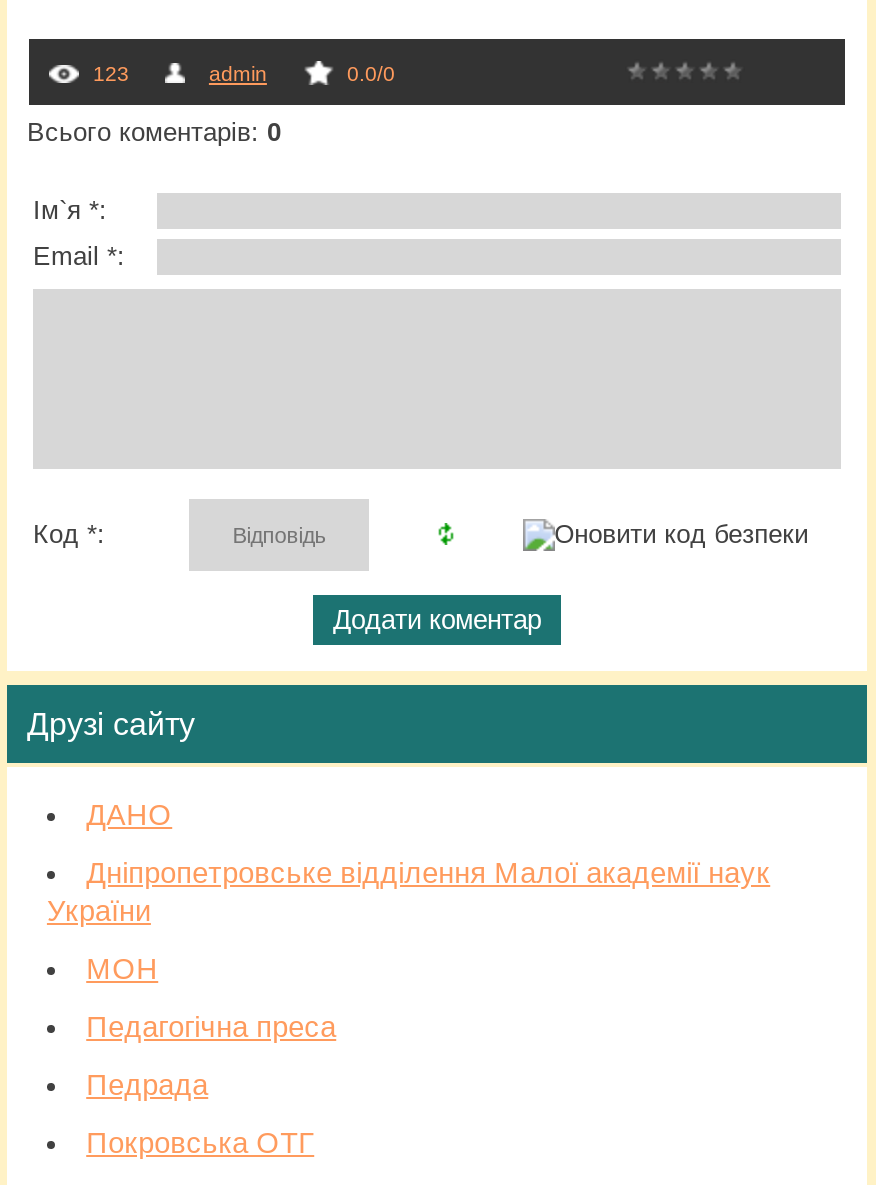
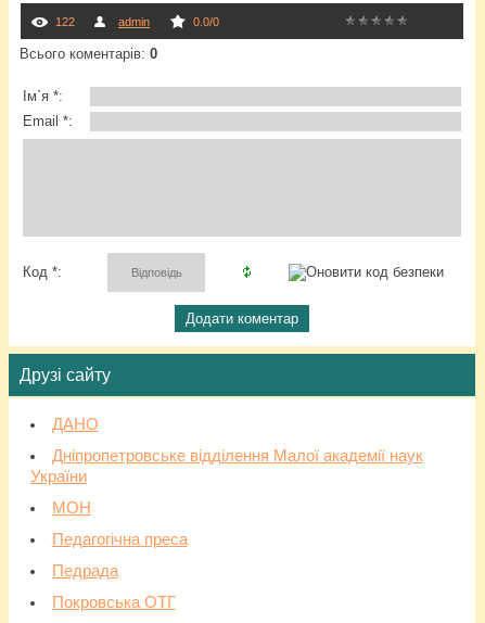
- 123
+ 122
